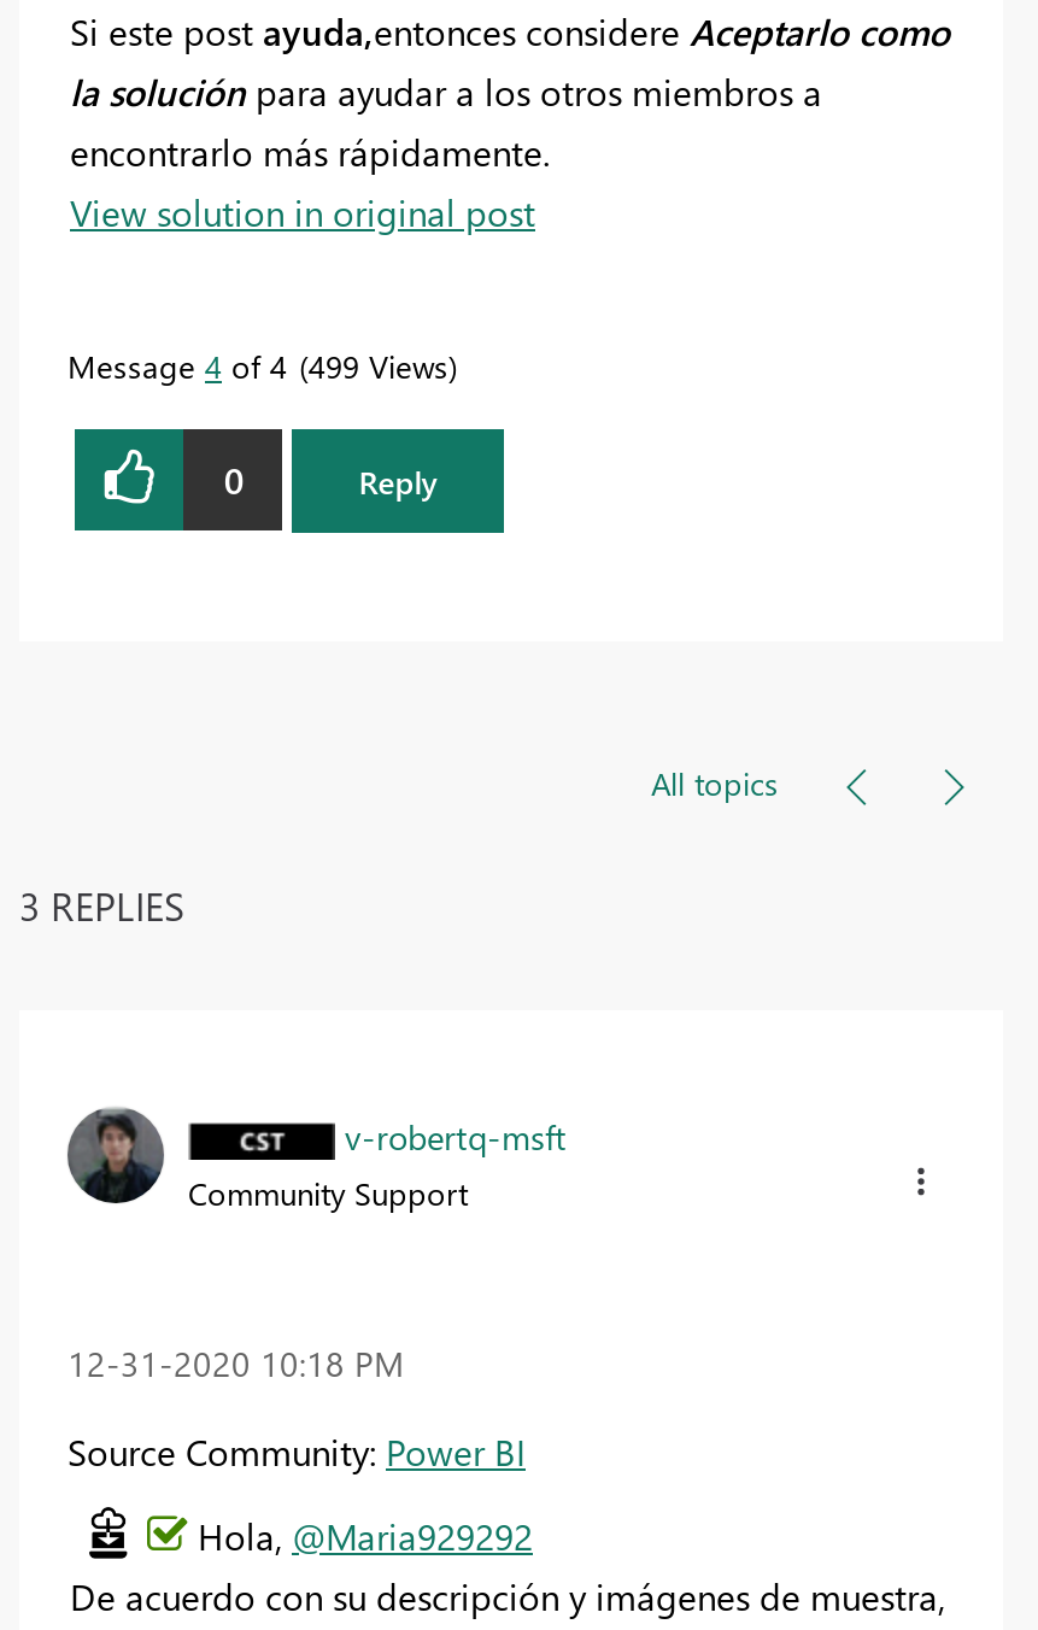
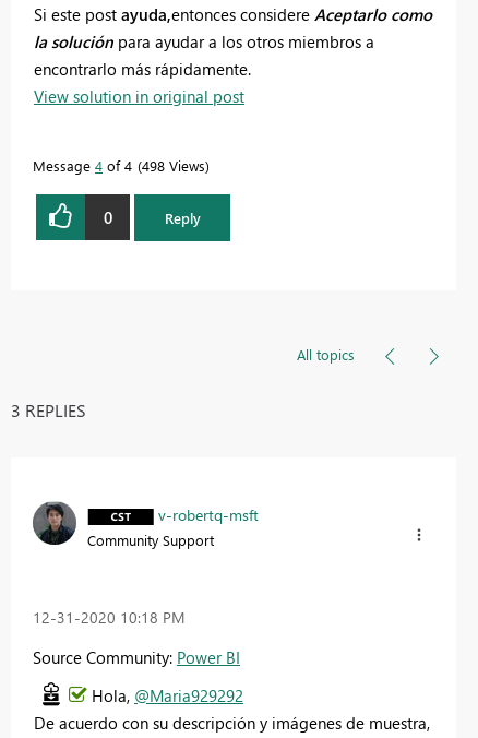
- Message 4 of 4 499 Views
+ Message 4 of 4 498 Views
